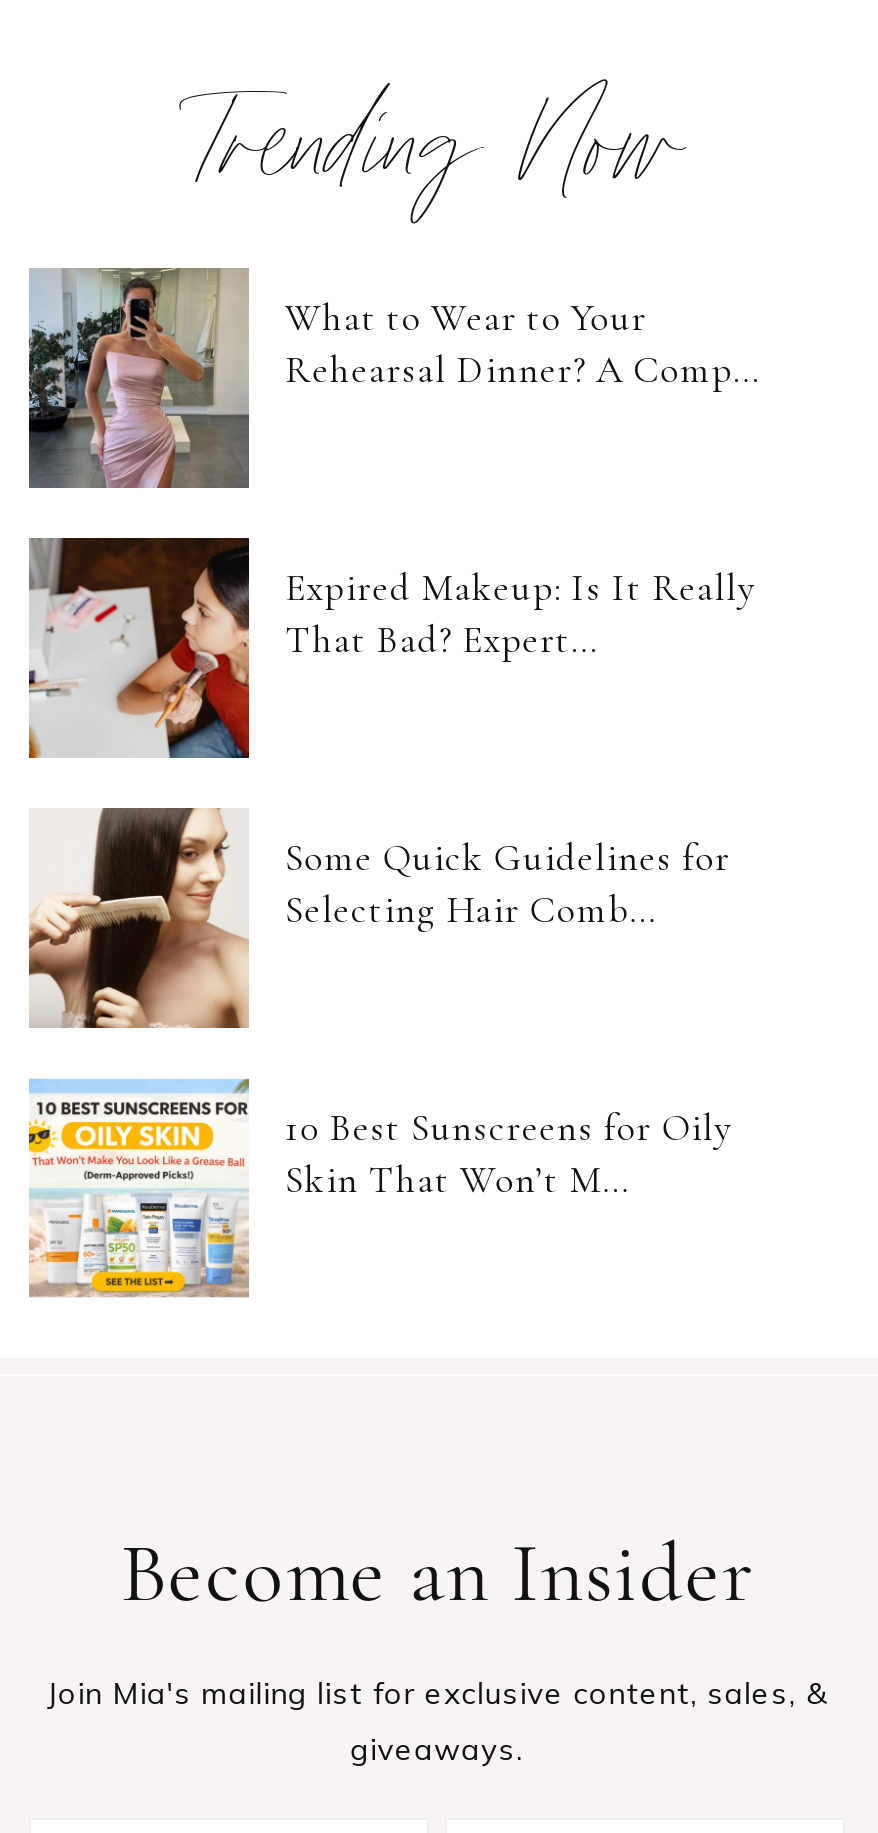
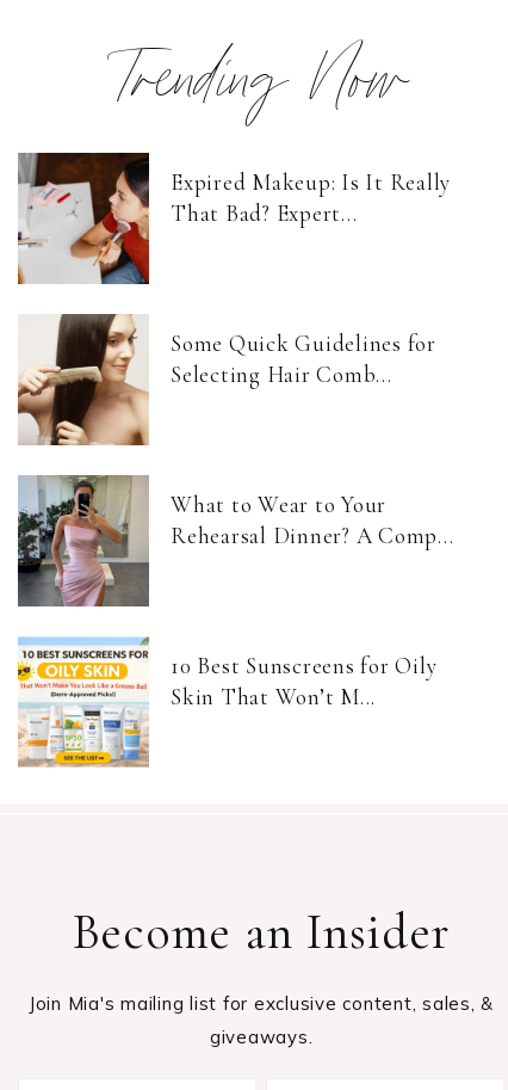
moved down: [image] | What to Wear to Your | Rehearsal Dinner? A Comp...

moved up: [image] | Expired Makeup: Is It Really | That Bad? Expert... | Some Quick Guidelines for | Selecting Hair Comb...
